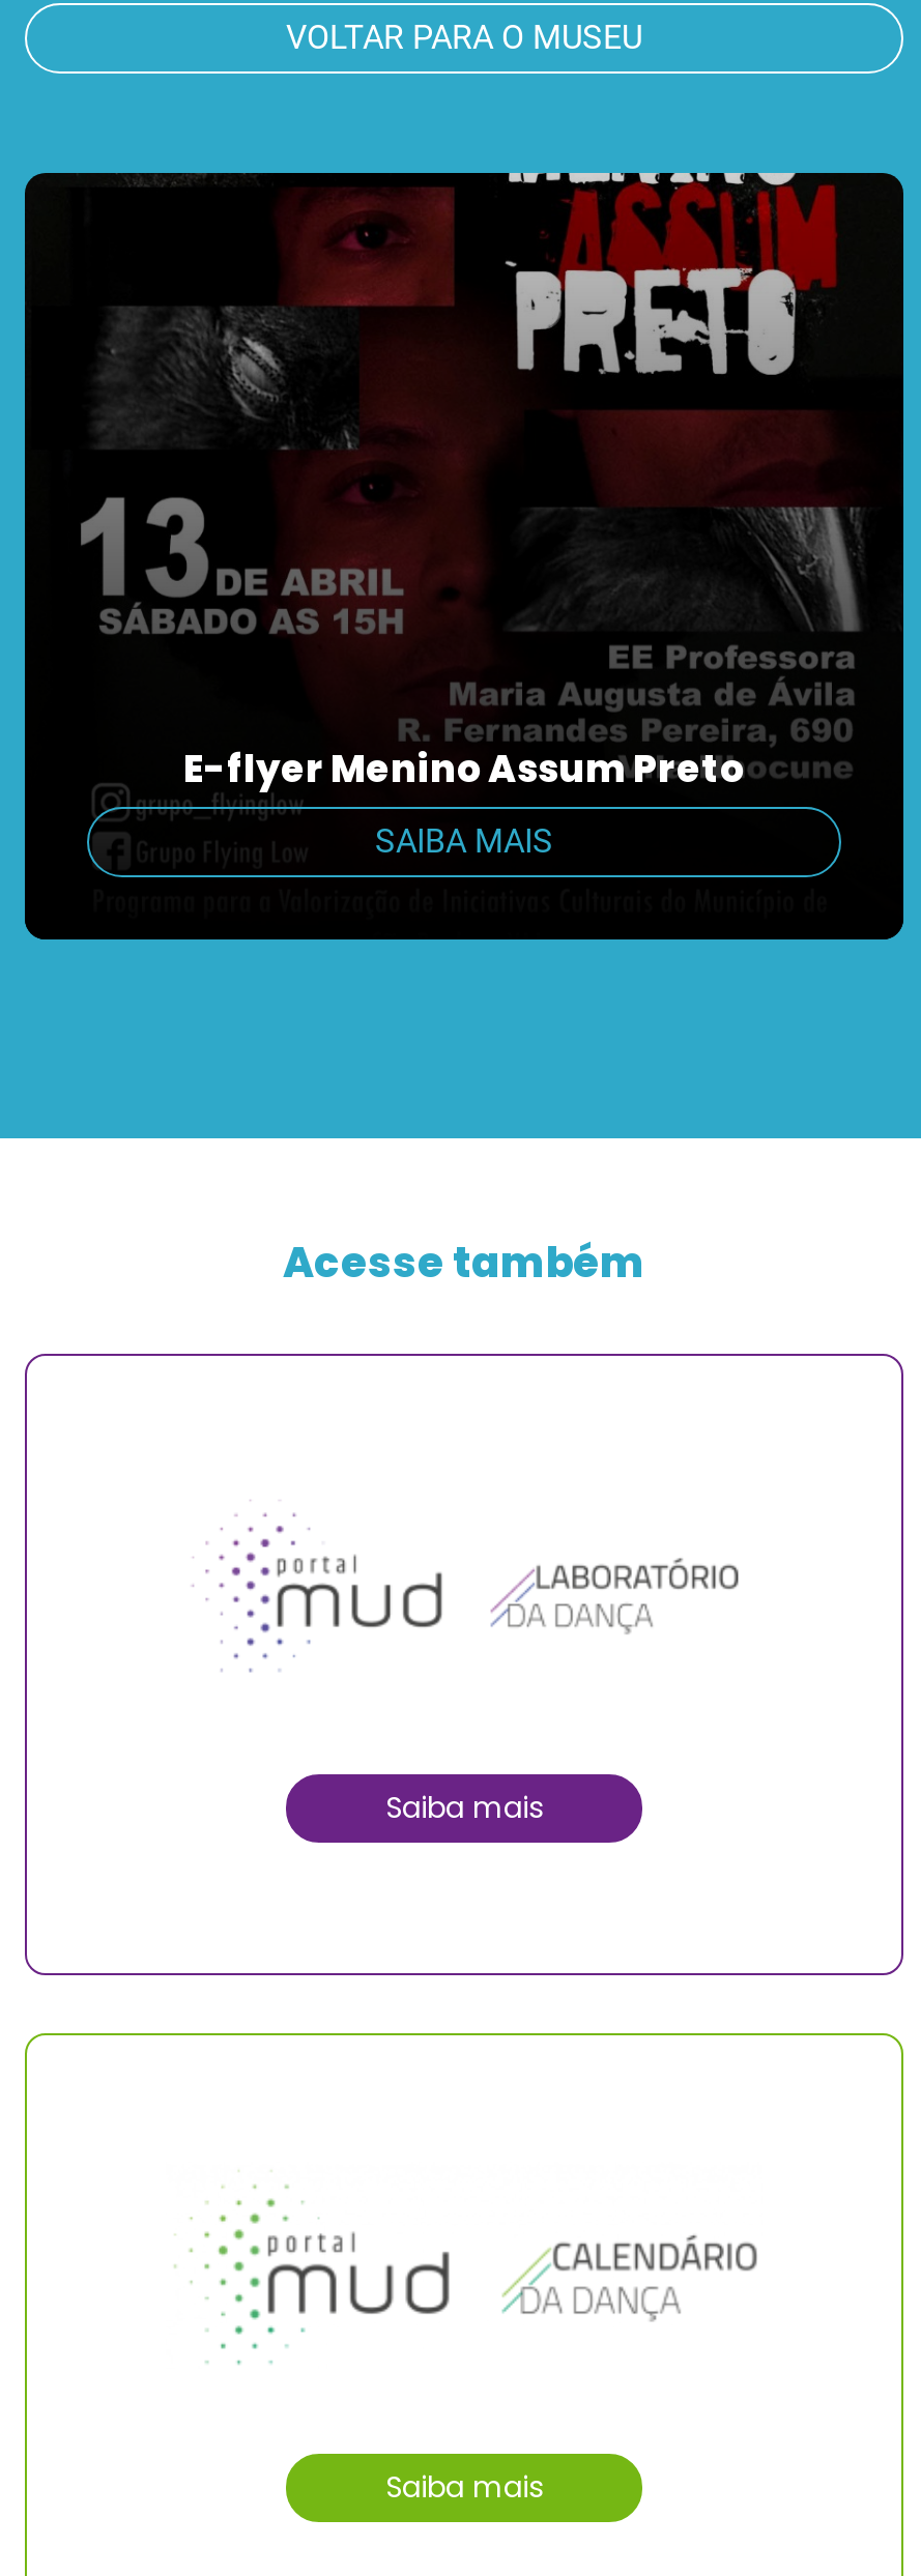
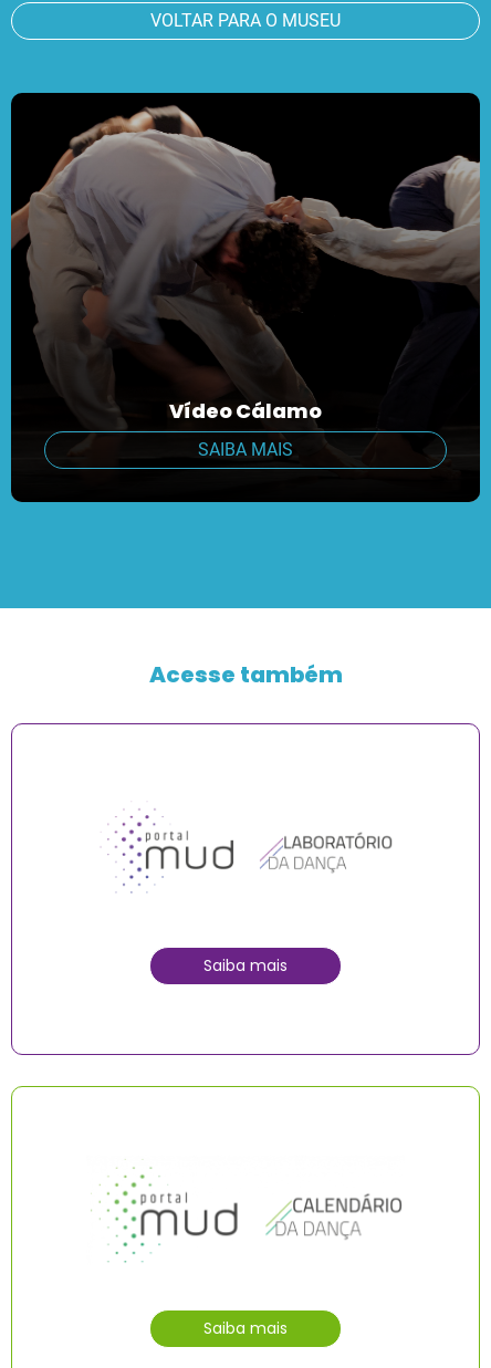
- [image]
- E-flyer Menino Assum Preto
+ [image]
+ Vídeo Cálamo
